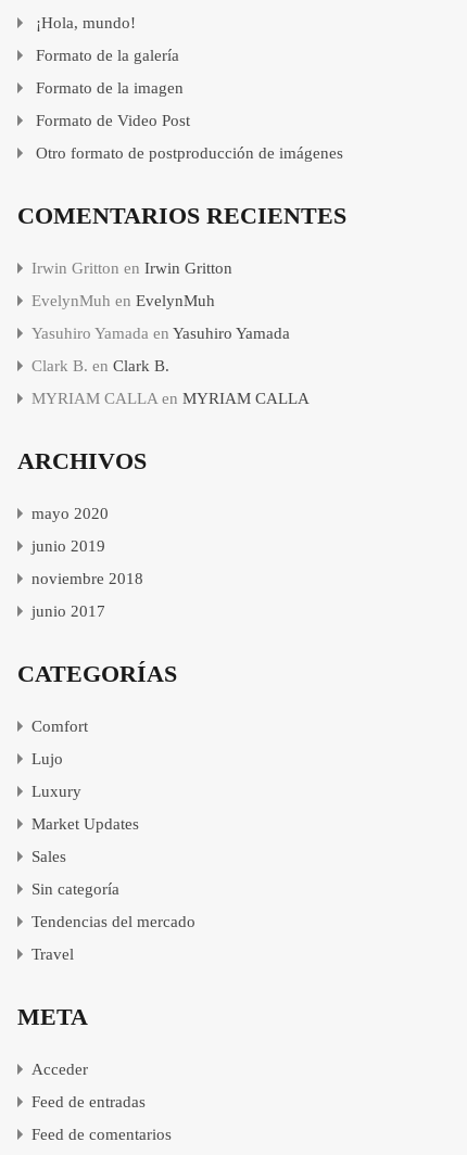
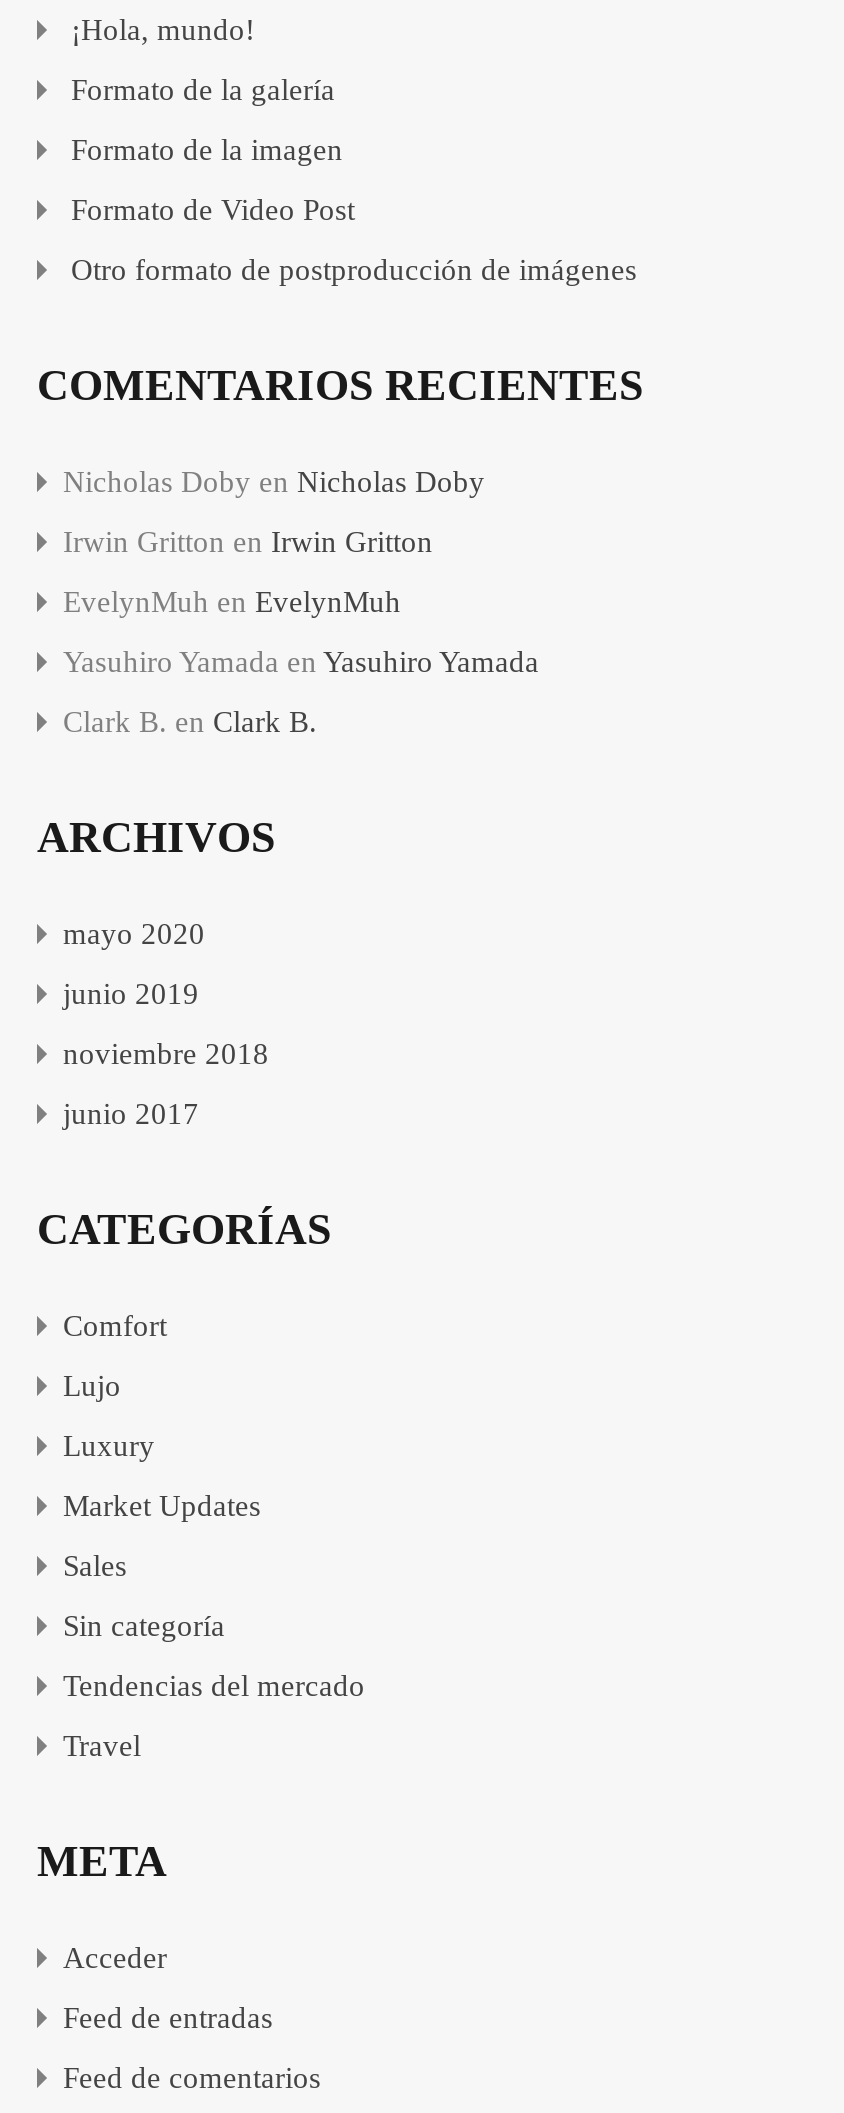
+ Nicholas Doby en Nicholas Doby

moved down: Irwin Gritton en Irwin Gritton | EvelynMuh en EvelynMuh | Yasuhiro Yamada en Yasuhiro Yamada | Clark B. en Clark B.

- MYRIAM CALLA en MYRIAM CALLA
